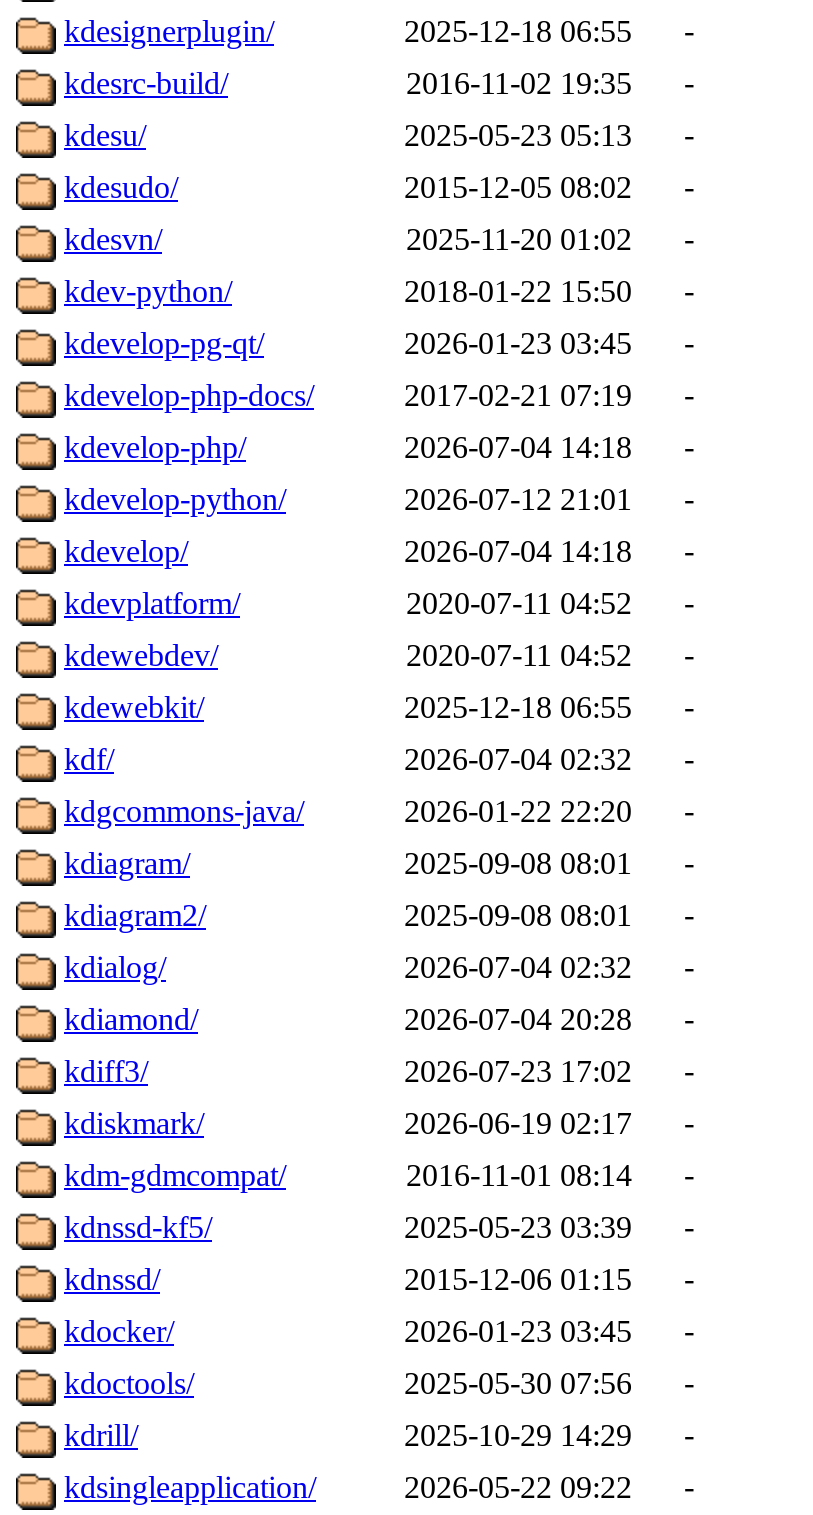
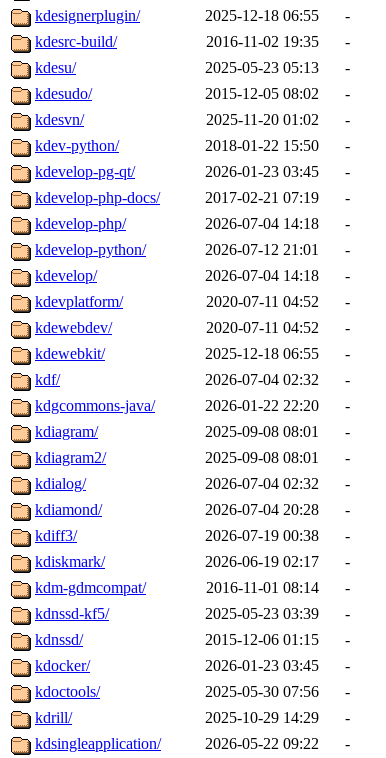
- 2026-07-23 17:02
+ 2026-07-19 00:38
